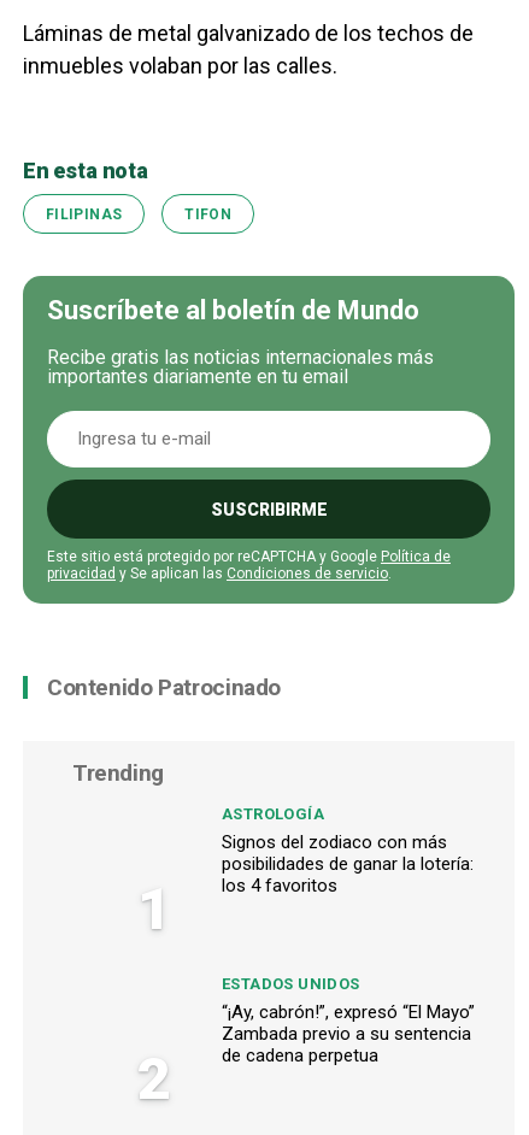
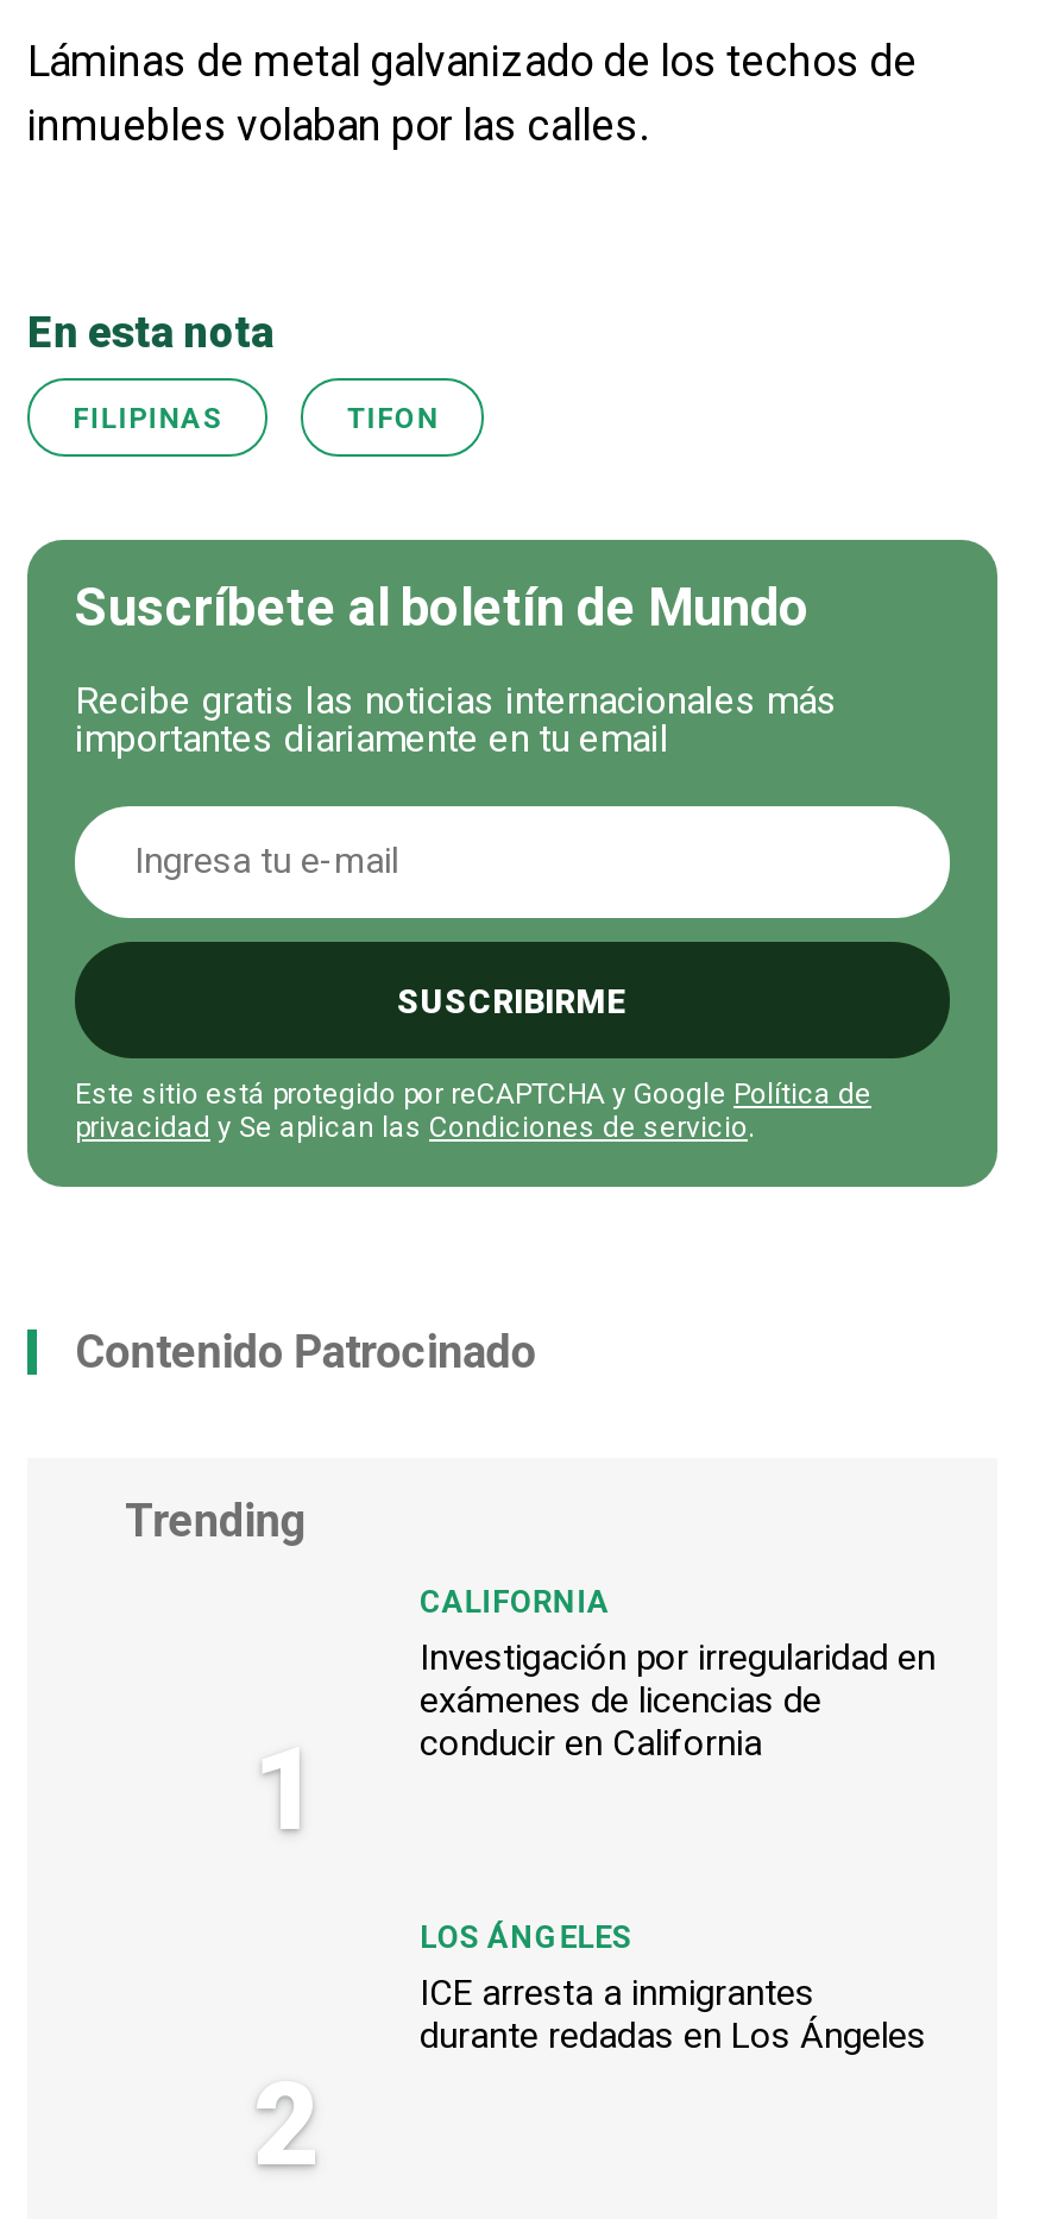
- ASTROLOGÍA
- Signos del zodiaco con más
- posibilidades de ganar la lotería:
- los 4 favoritos
+ CALIFORNIA
+ Investigación por irregularidad en
+ exámenes de licencias de
+ conducir en California

- ESTADOS UNIDOS
- “¡Ay, cabrón!”, expresó “El Mayo”
- Zambada previo a su sentencia
- de cadena perpetua
+ LOS ÁNGELES
+ ICE arresta a inmigrantes
+ durante redadas en Los Ángeles
